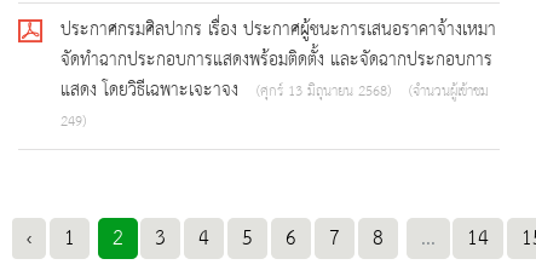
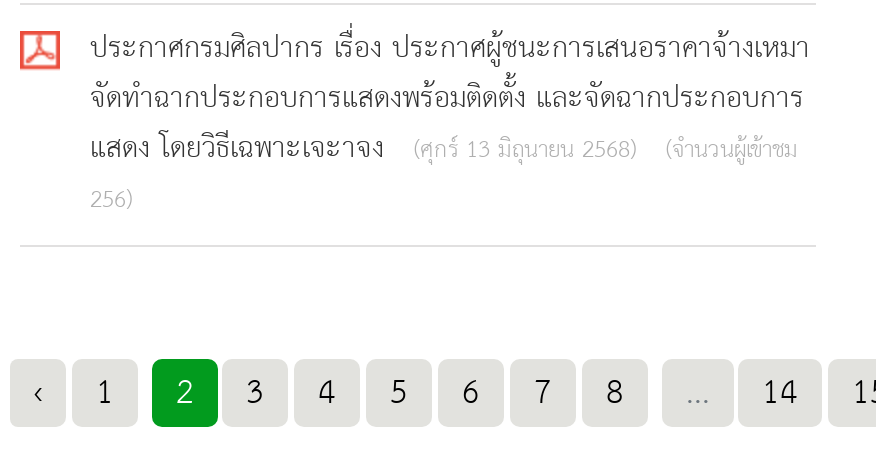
- 249)
+ 256)
